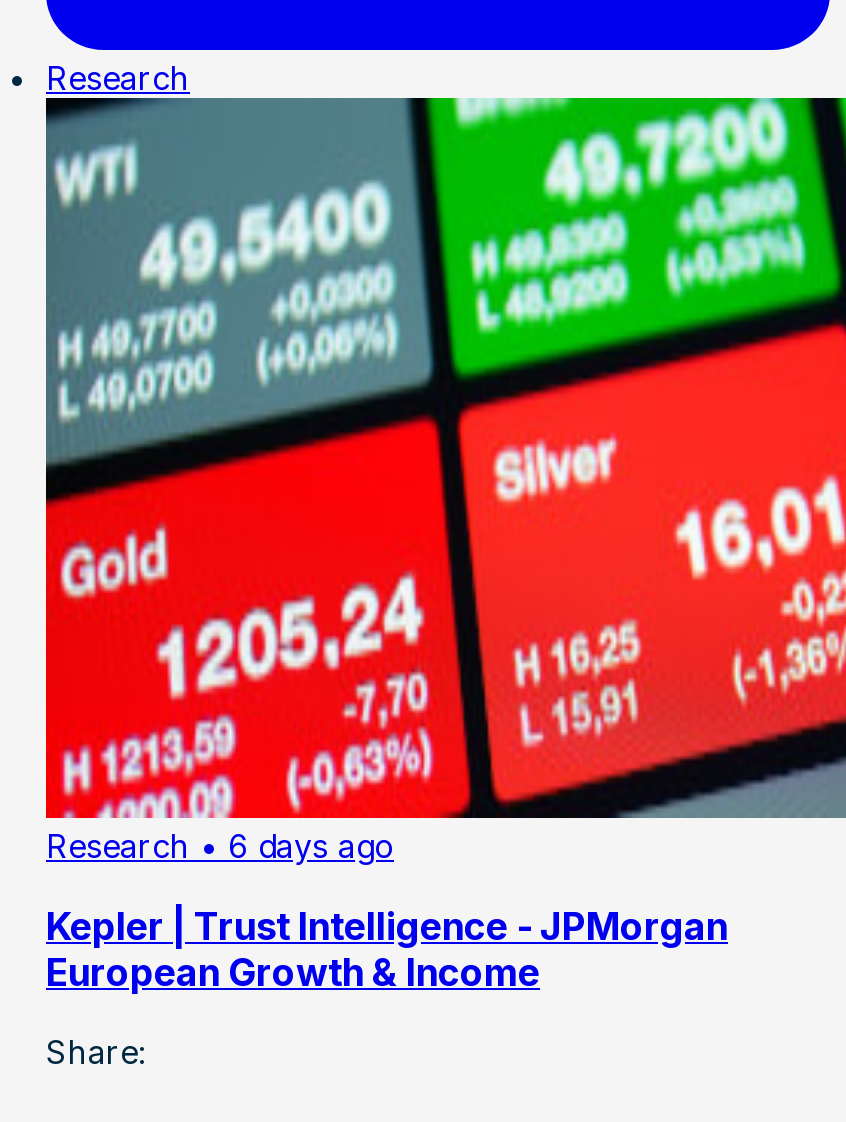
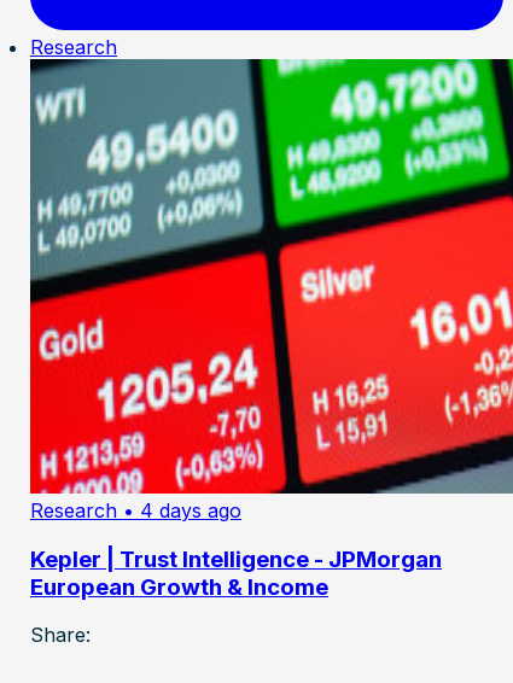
- Research • 6 days ago
+ Research • 4 days ago
